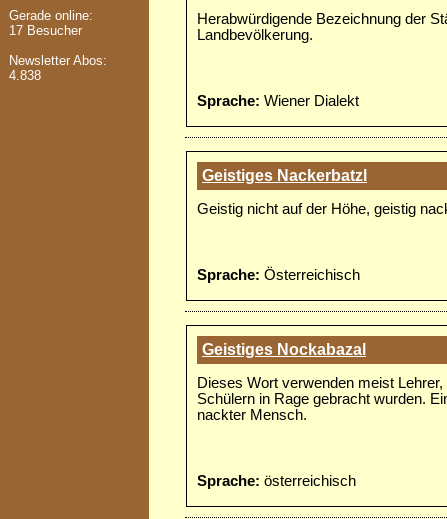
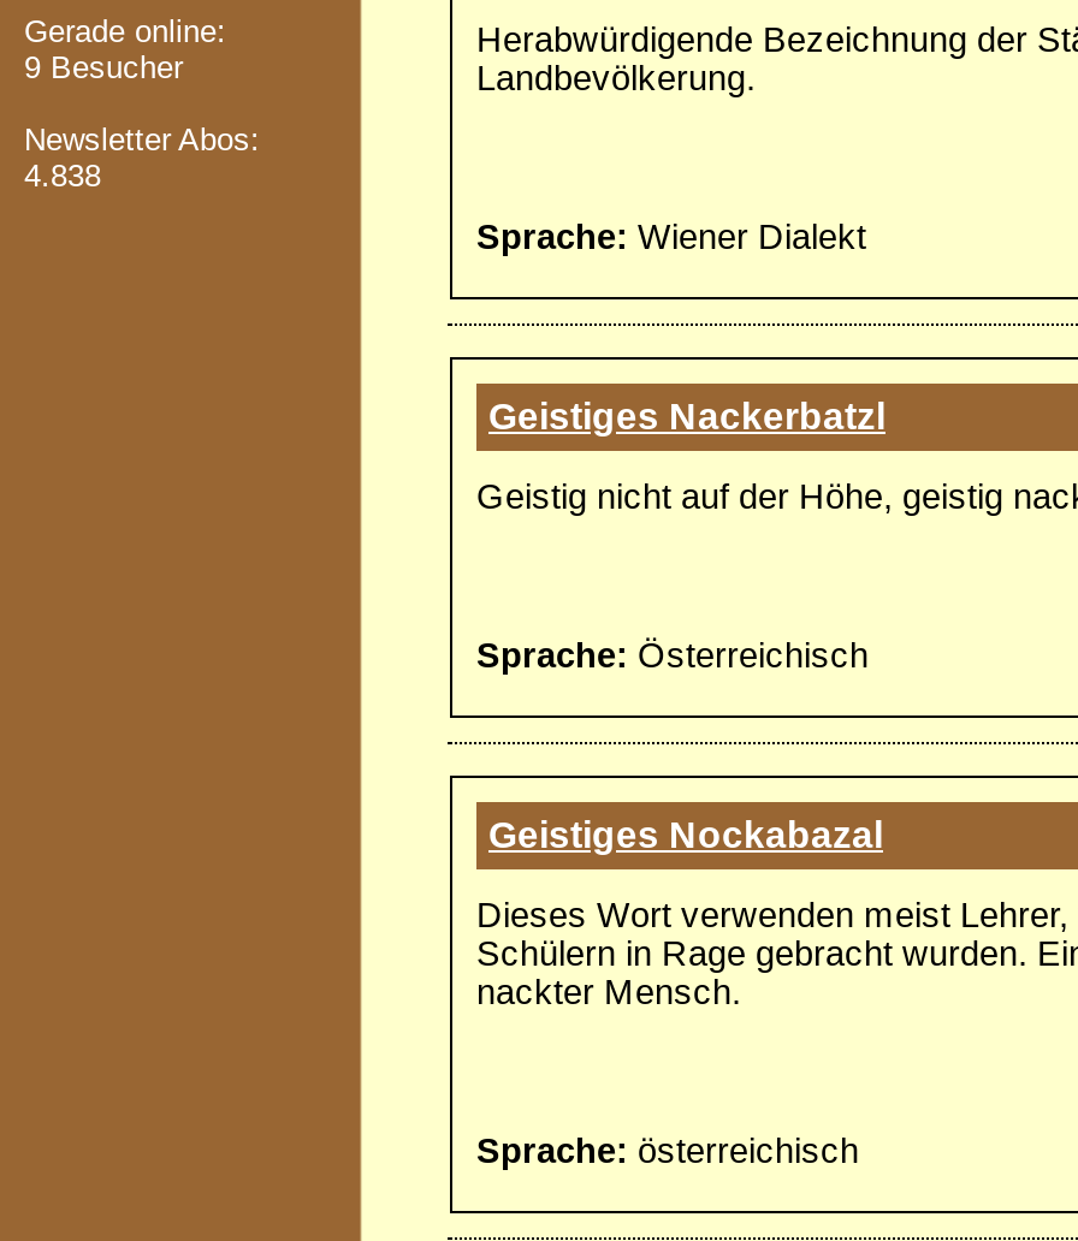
- 17 Besucher
+ 9 Besucher
